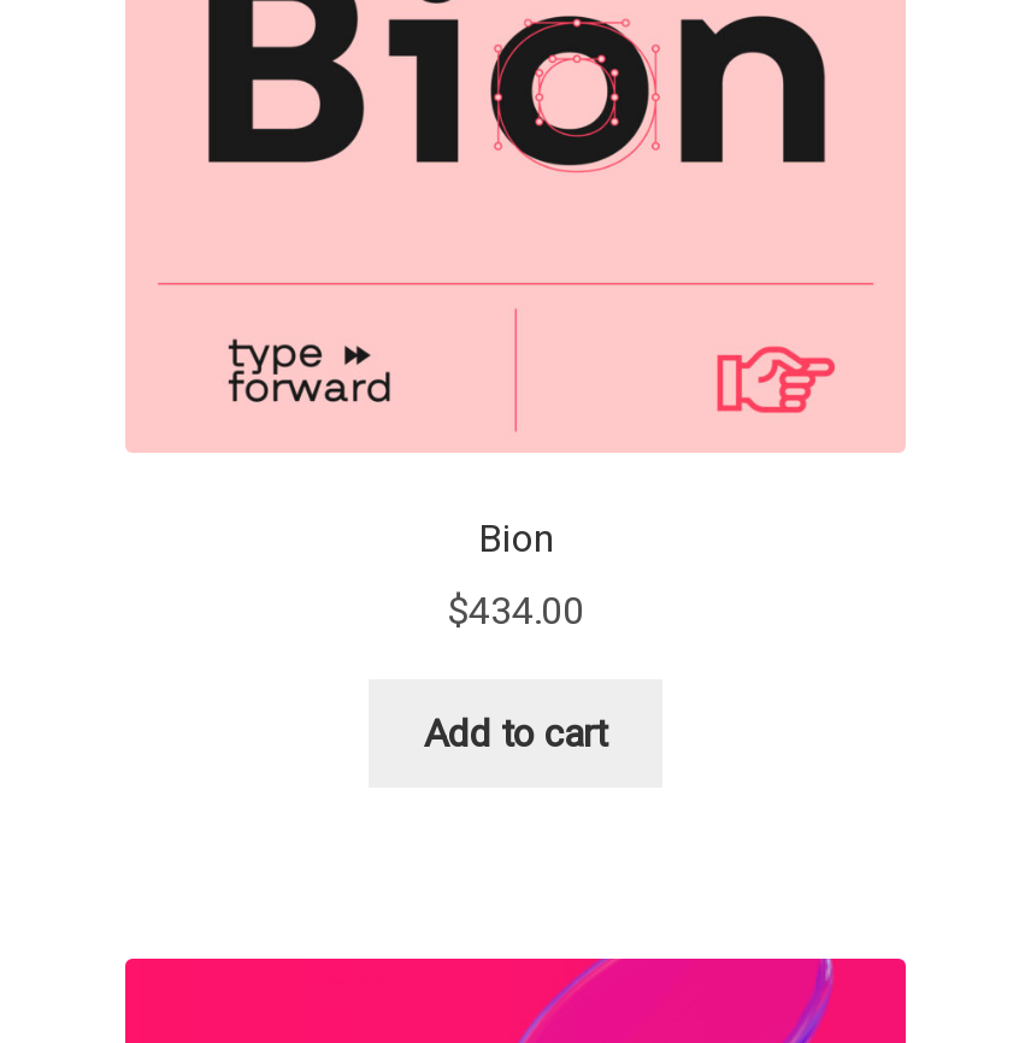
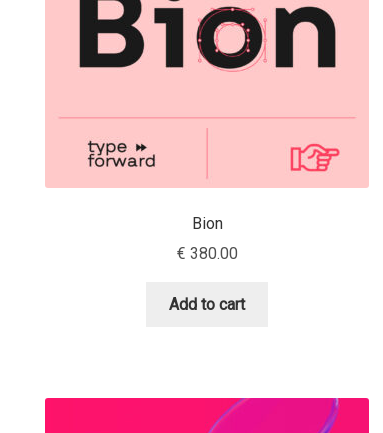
- $434.00
+ €380.00
